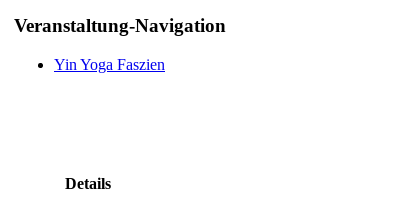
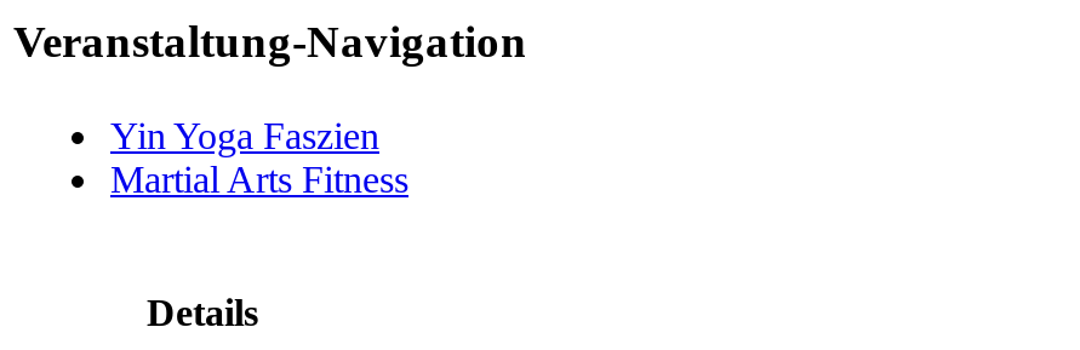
+ Martial Arts Fitness
